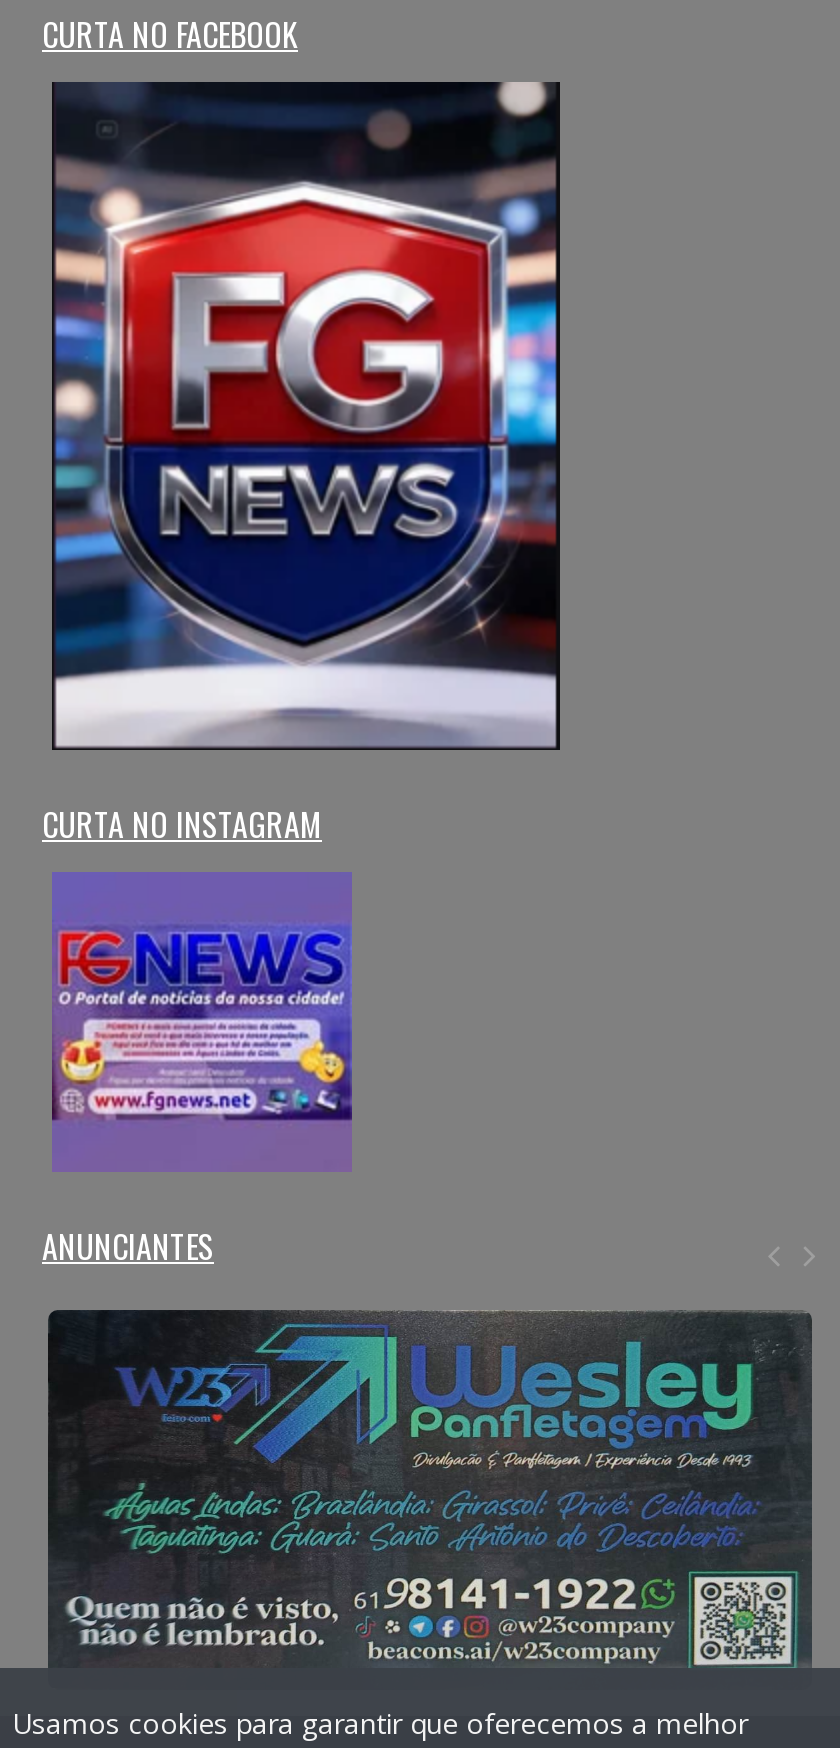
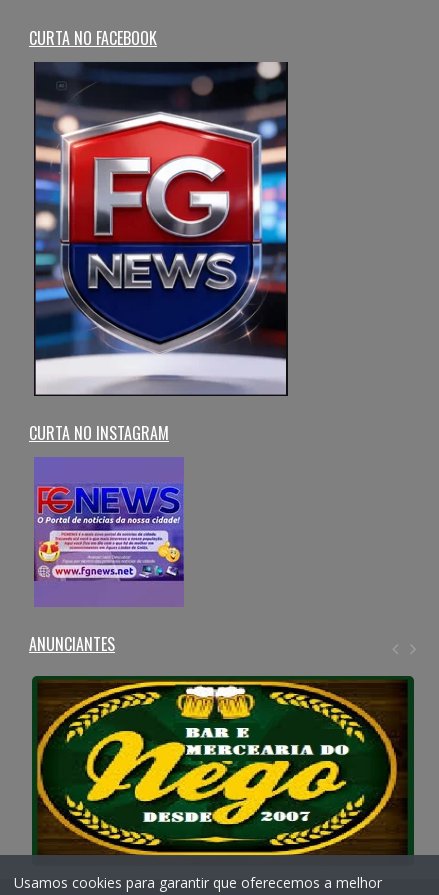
- [image]
+ [image]
